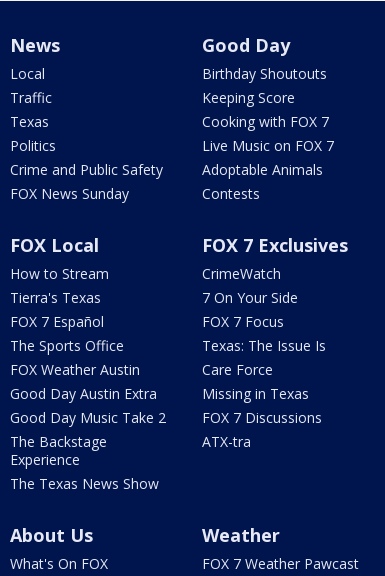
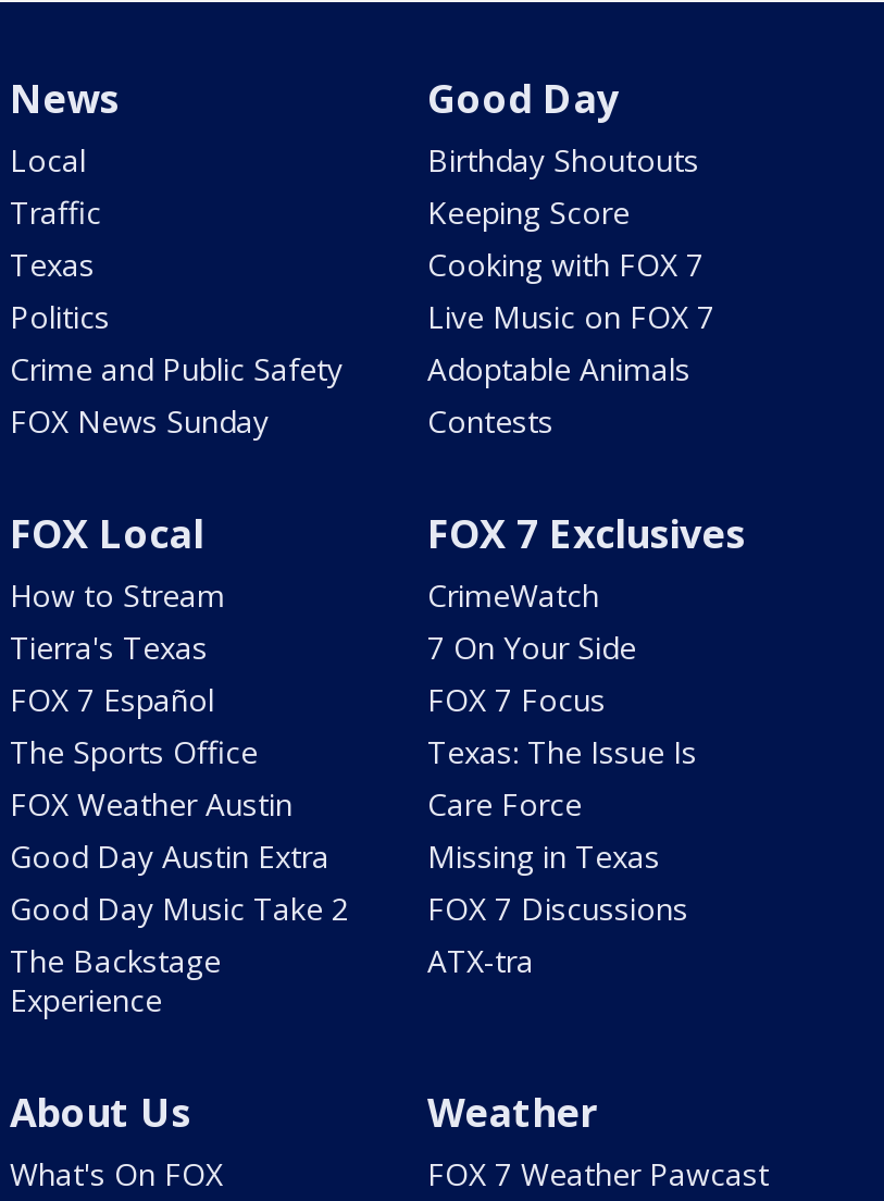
- The Texas News Show
